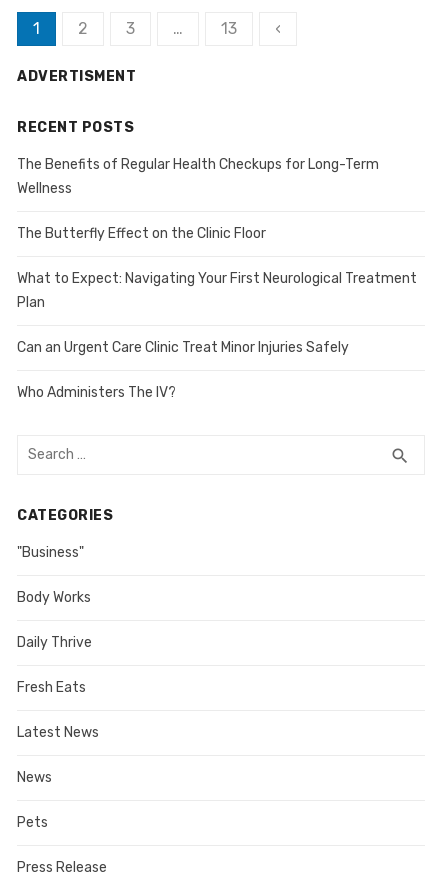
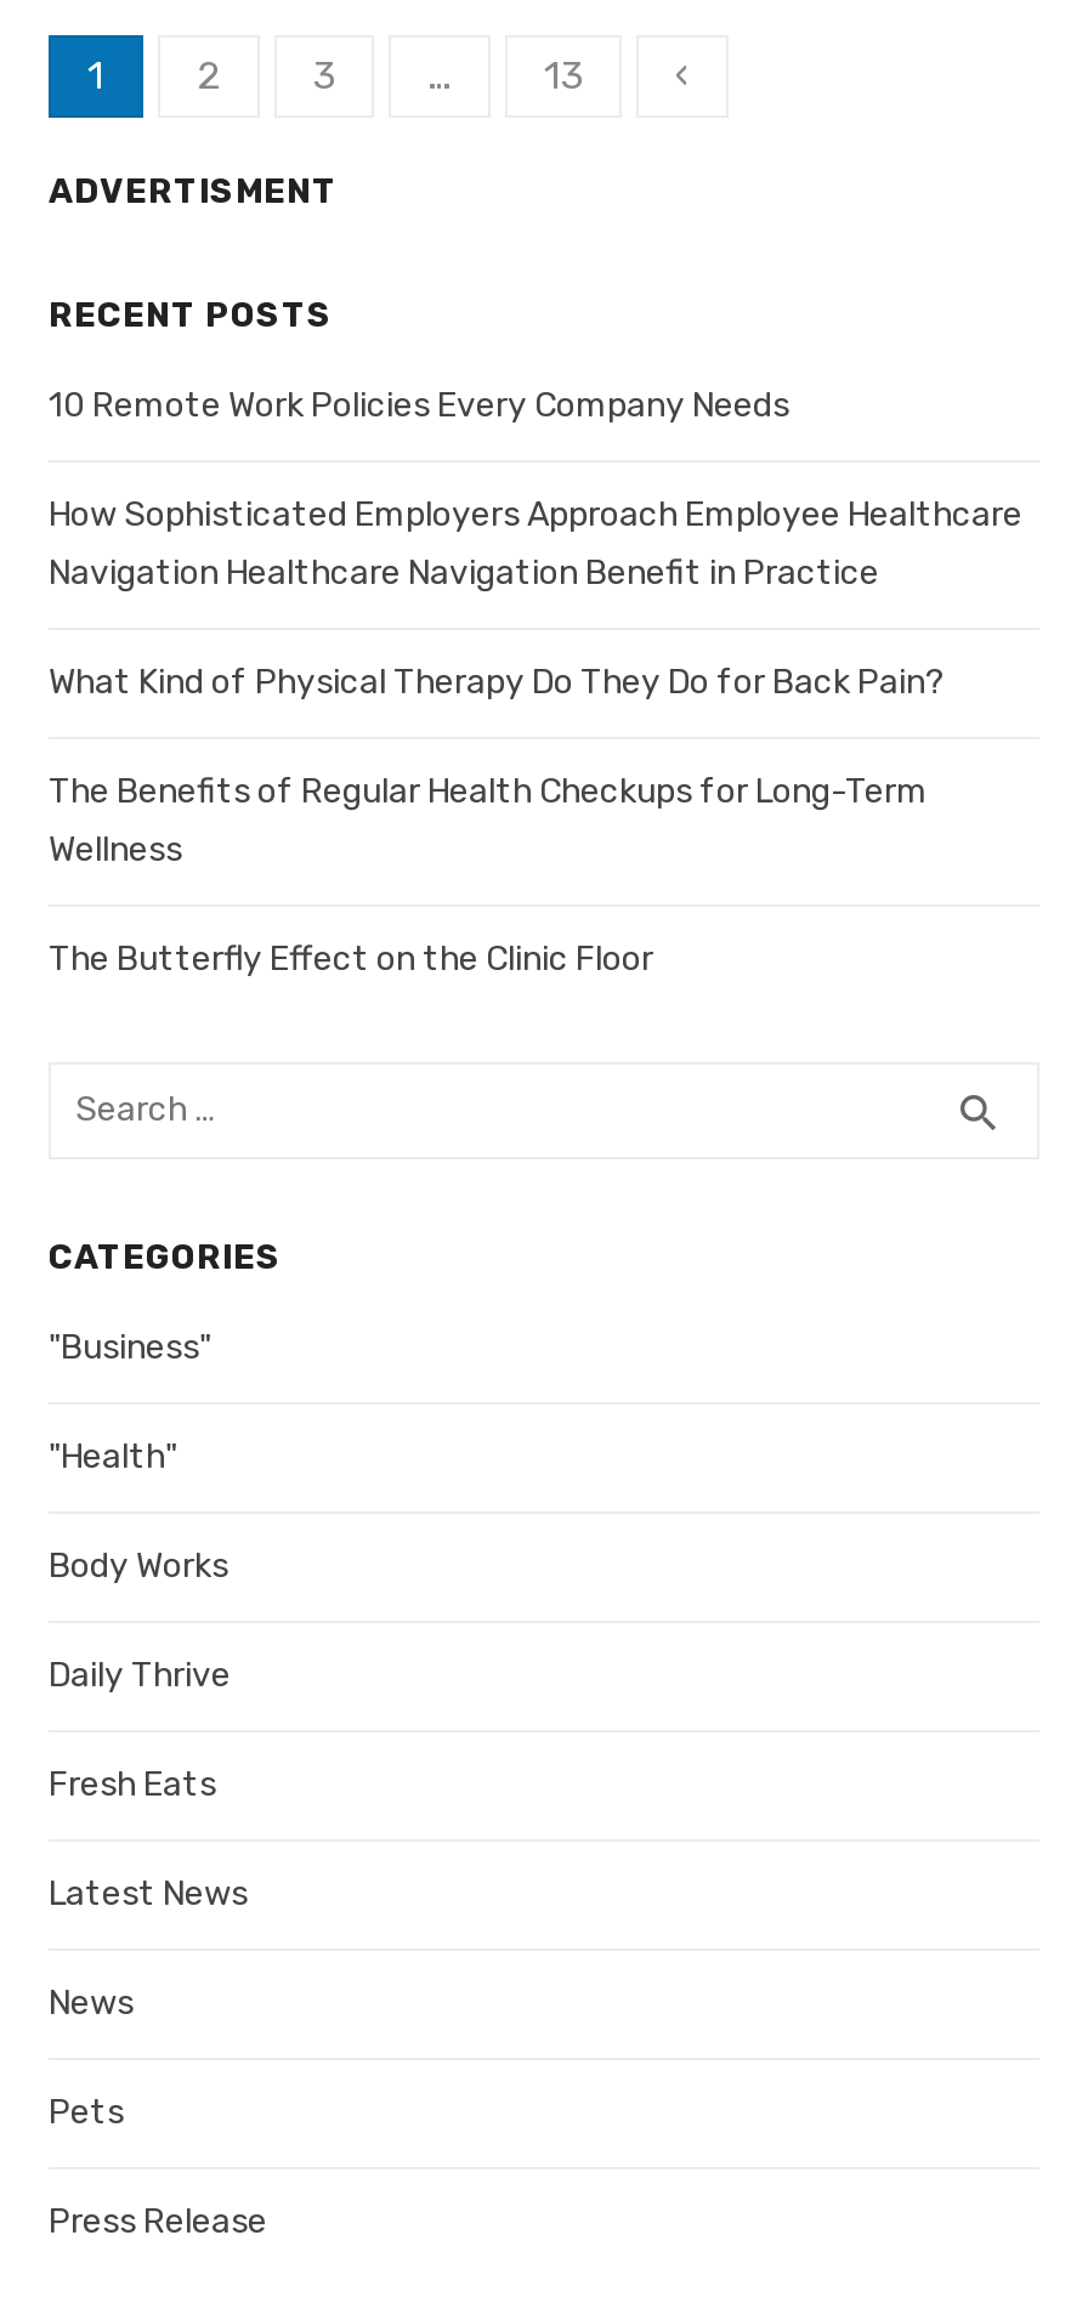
+ 10 Remote Work Policies Every Company Needs
+ How Sophisticated Employers Approach Employee Healthcare
+ Navigation Healthcare Navigation Benefit in Practice
+ What Kind of Physical Therapy Do They Do for Back Pain?

moved down: The Benefits of Regular Health Checkups for Long-Term | Wellness | The Butterfly Effect on the Clinic Floor

- What to Expect: Navigating Your First Neurological Treatment
- Plan
- Can an Urgent Care Clinic Treat Minor Injuries Safely
- Who Administers The IV?

+ "Health"
